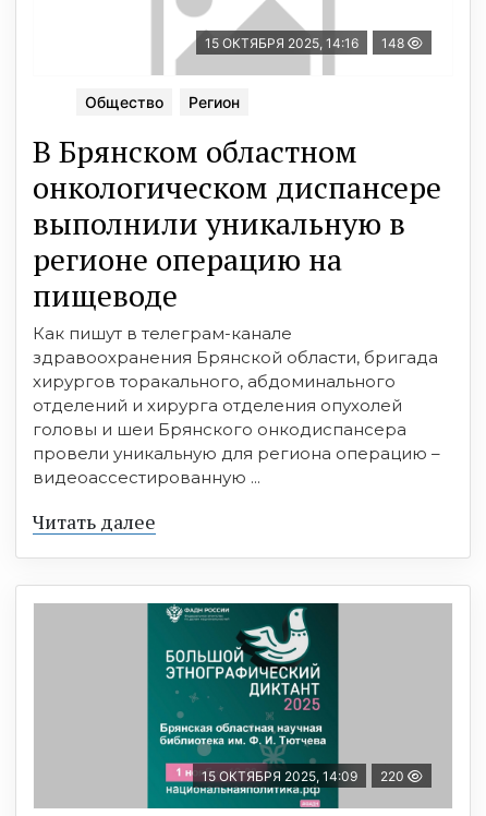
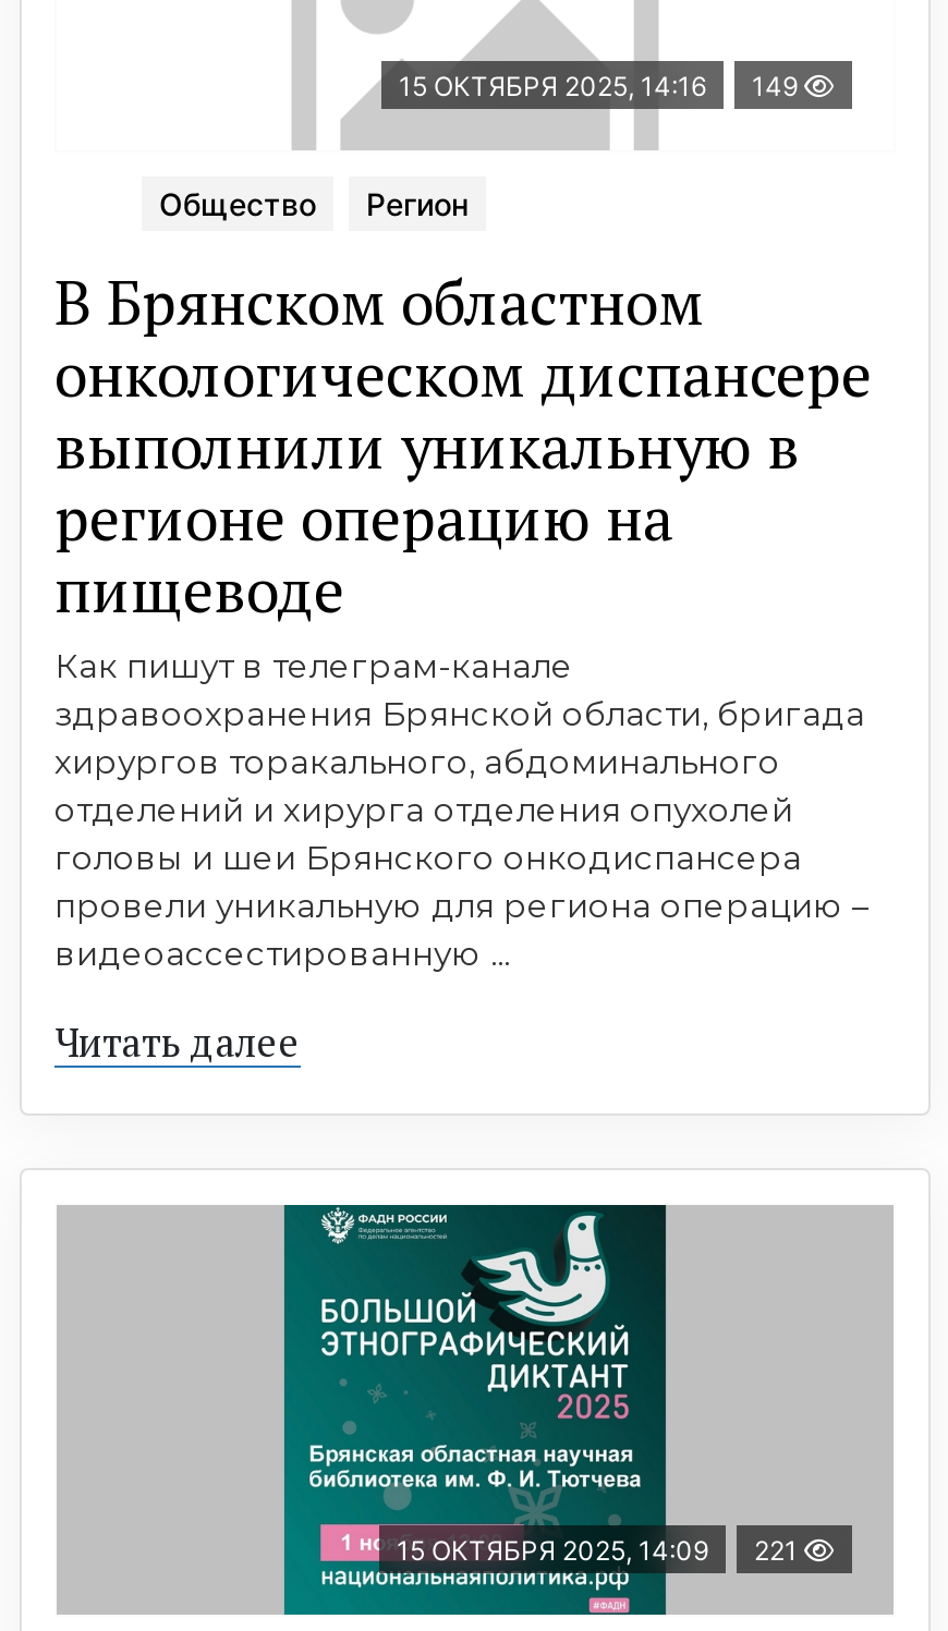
- 15 ОКТЯБРЯ 2025, 14:16 148
+ 15 ОКТЯБРЯ 2025, 14:16 149

- 15 ОКТЯБРЯ 2025, 14:09 220
+ 15 ОКТЯБРЯ 2025, 14:09 221
